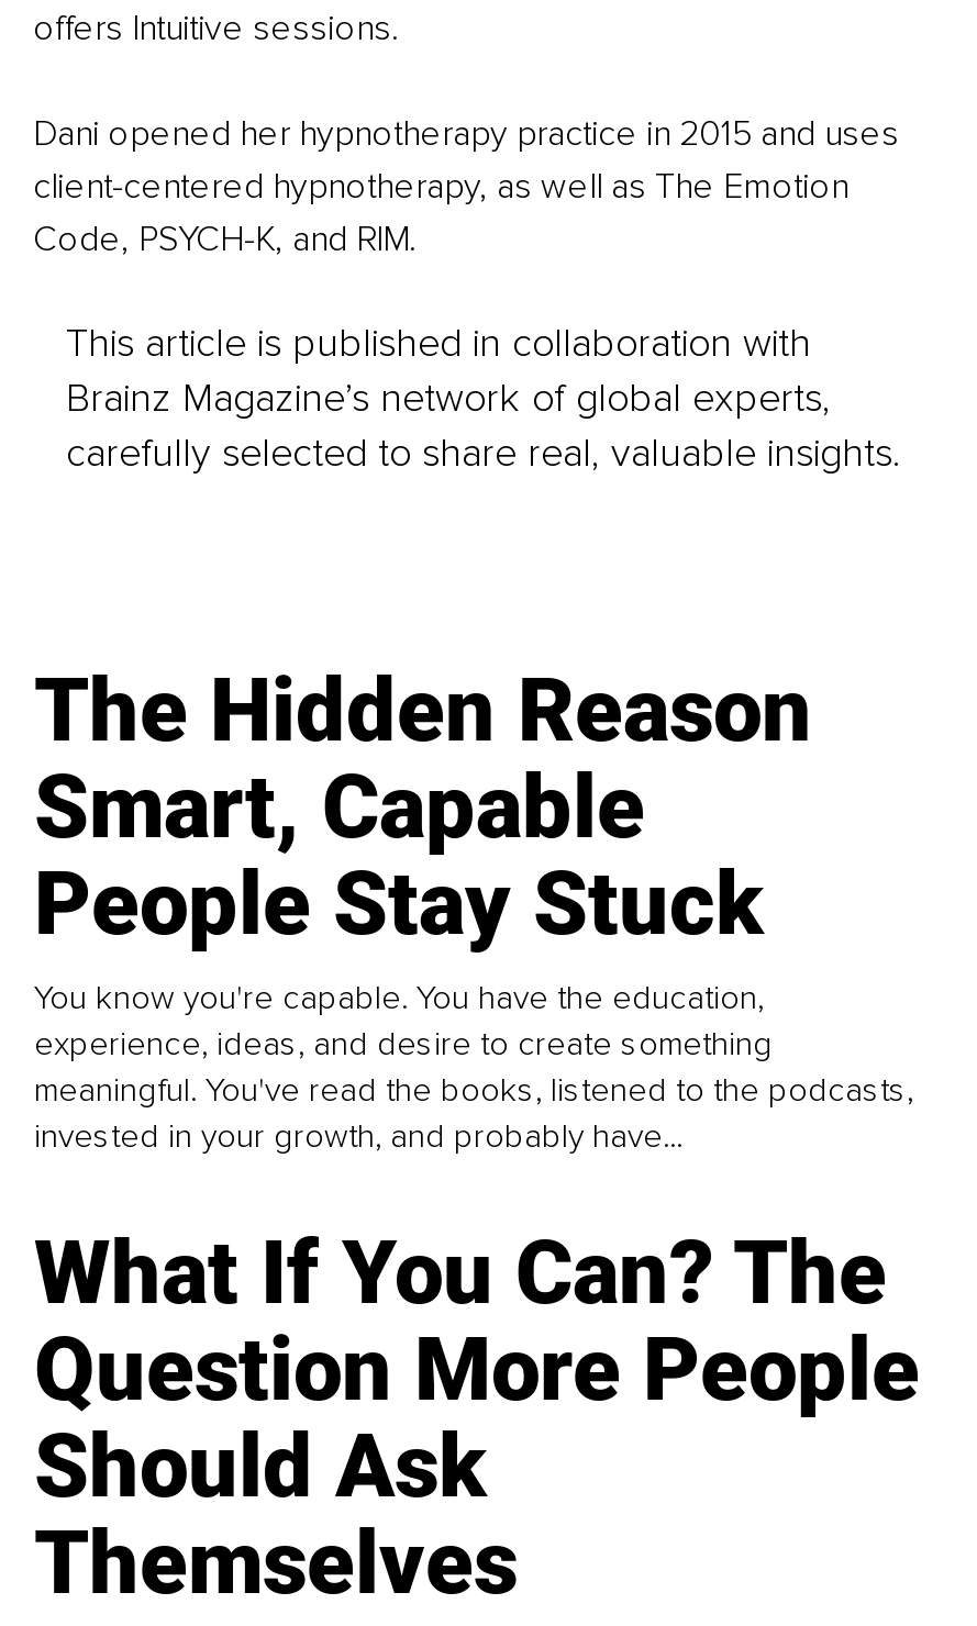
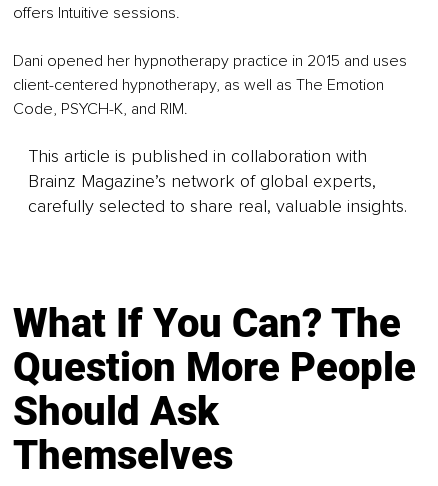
- The Hidden Reason
- Smart, Capable
- People Stay Stuck
- You know you're capable. You have the education,
- experience, ideas, and desire to create something
- meaningful. You've read the books, listened to the podcasts,
- invested in your growth, and probably have...
